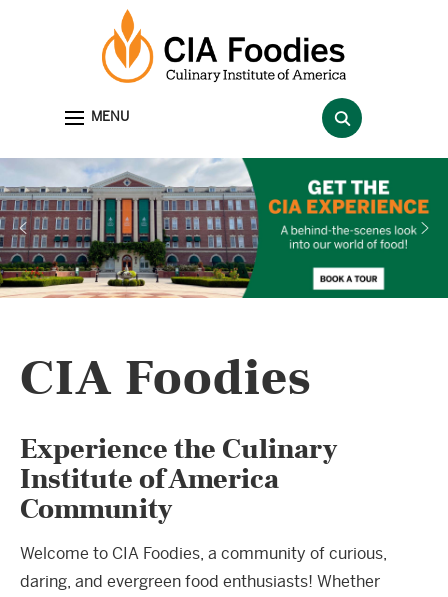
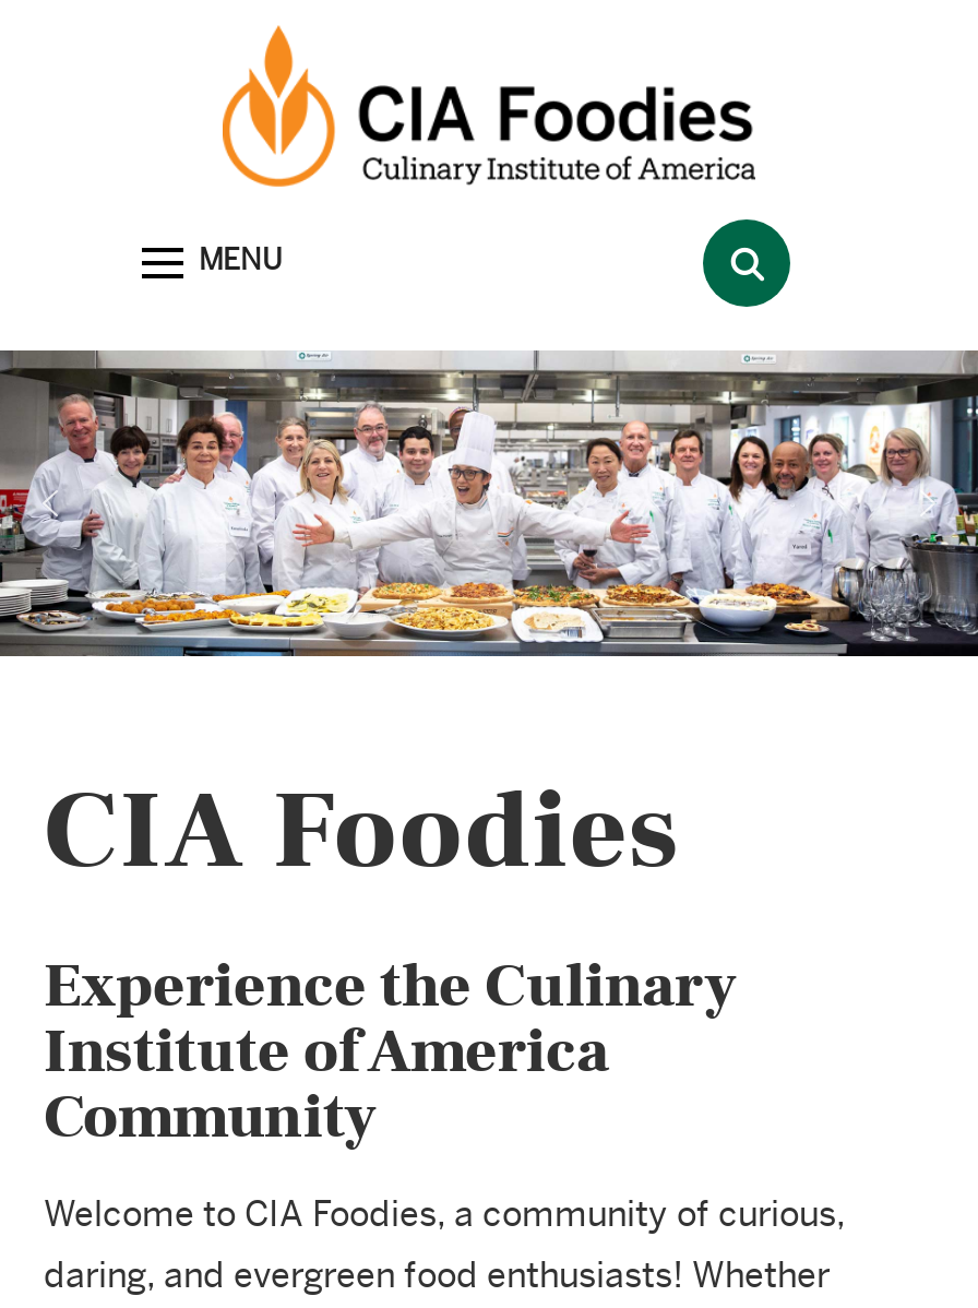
- [image]
+ [image]
